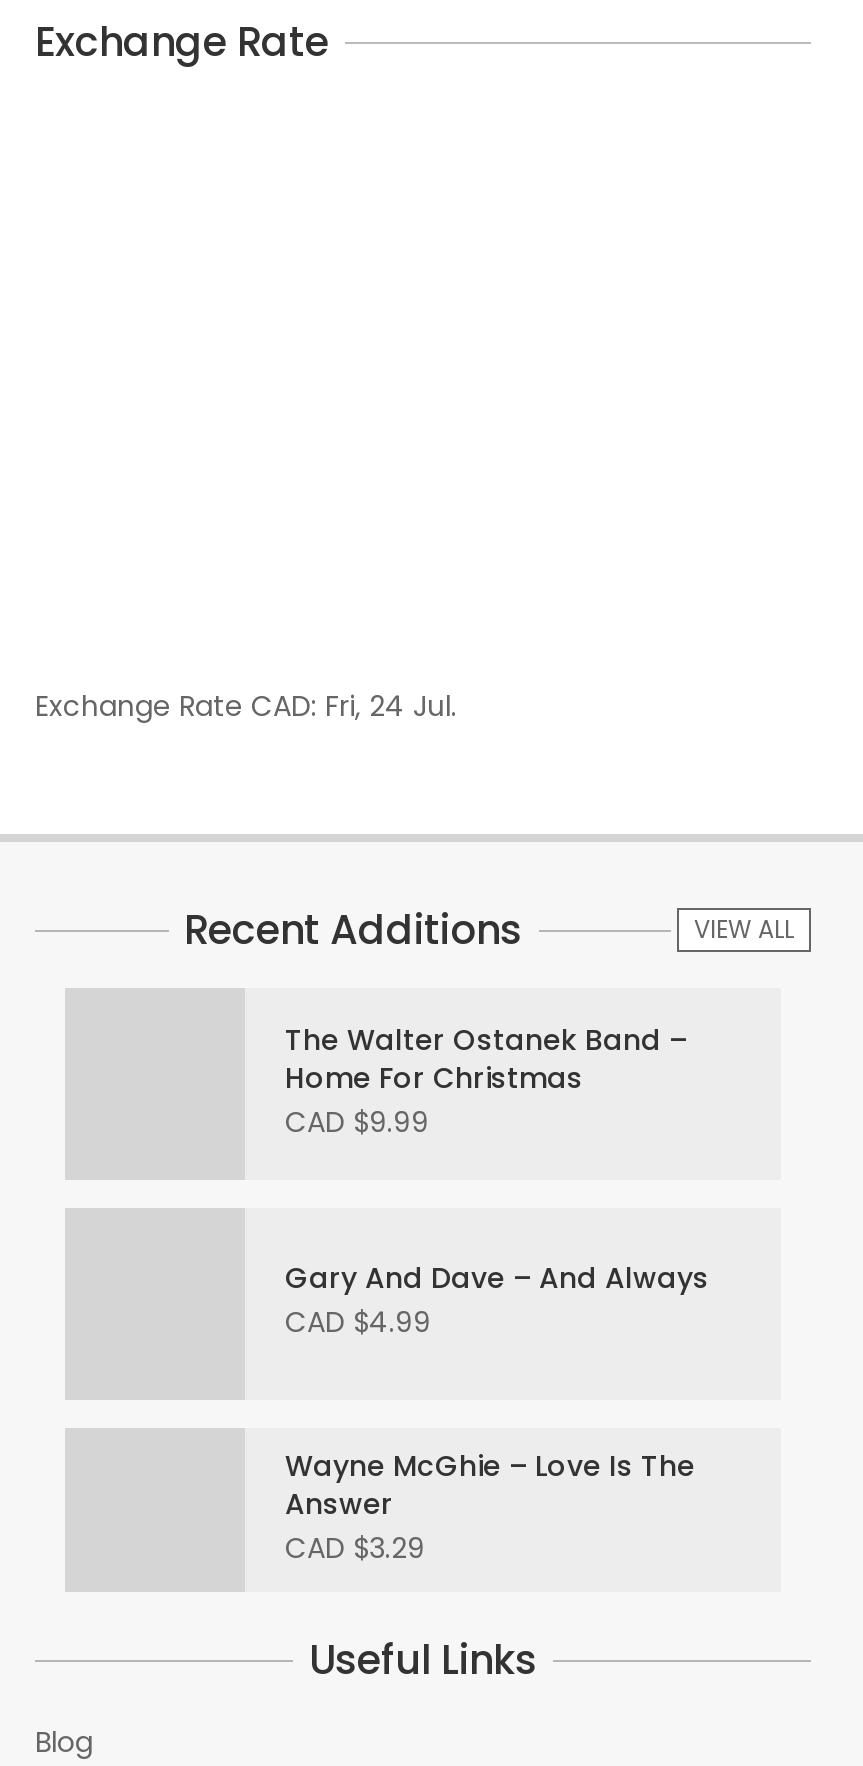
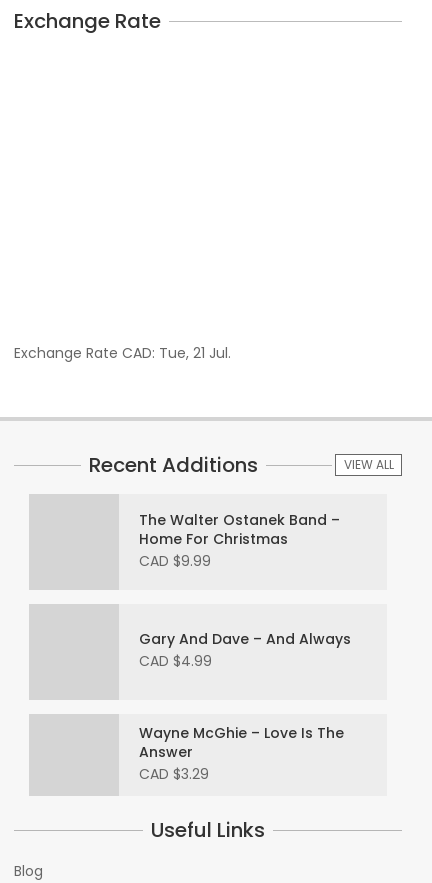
- Exchange Rate CAD: Fri, 24 Jul.
+ Exchange Rate CAD: Tue, 21 Jul.
